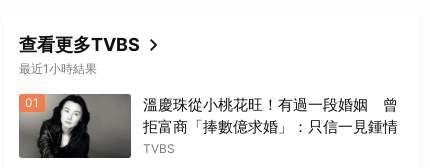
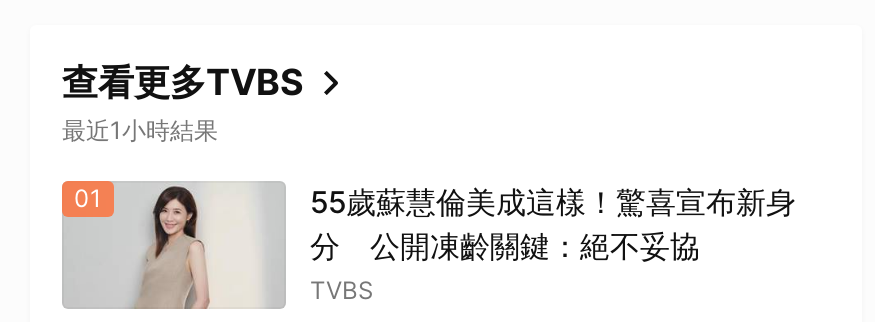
- [image]
- 溫慶珠從小桃花旺！有過一段婚姻 曾
- 拒富商「捧數億求婚」：只信一見鍾情
+ [image]
+ 55歲蘇慧倫美成這樣！驚喜宣布新身
+ 分 公開凍齡關鍵：絕不妥協
